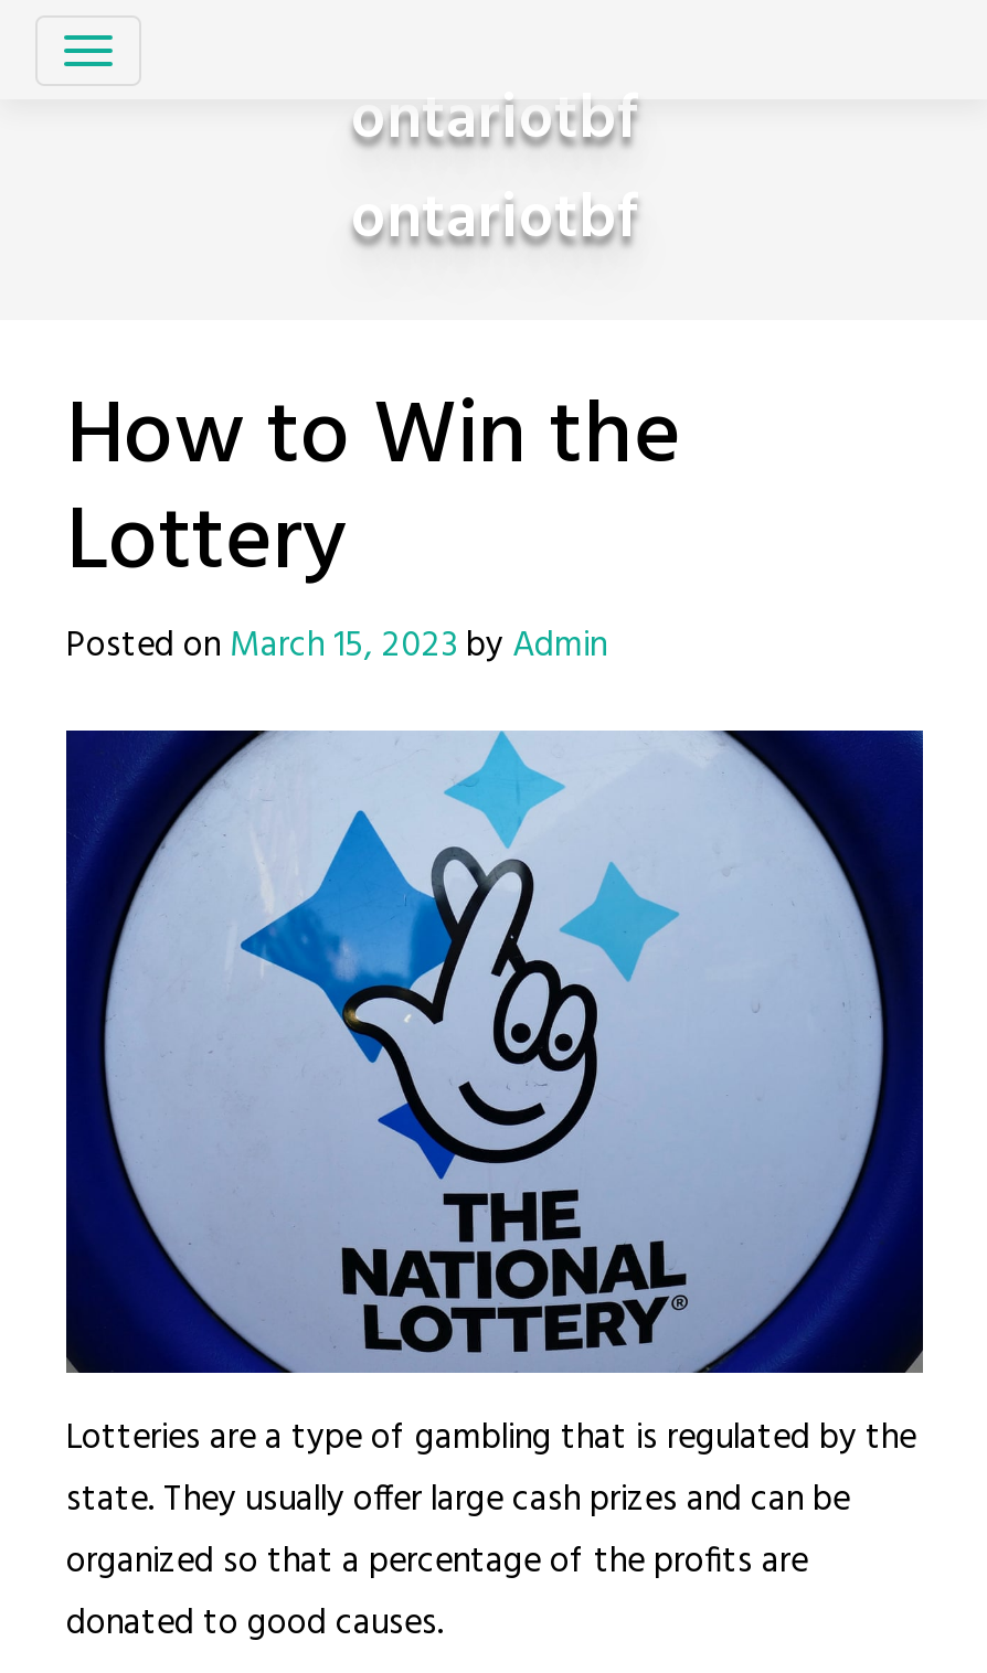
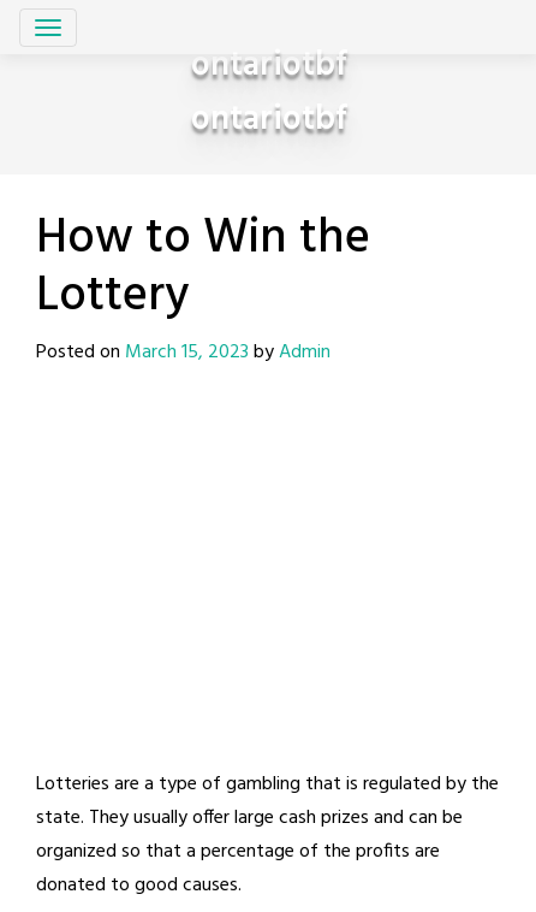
- [image]
